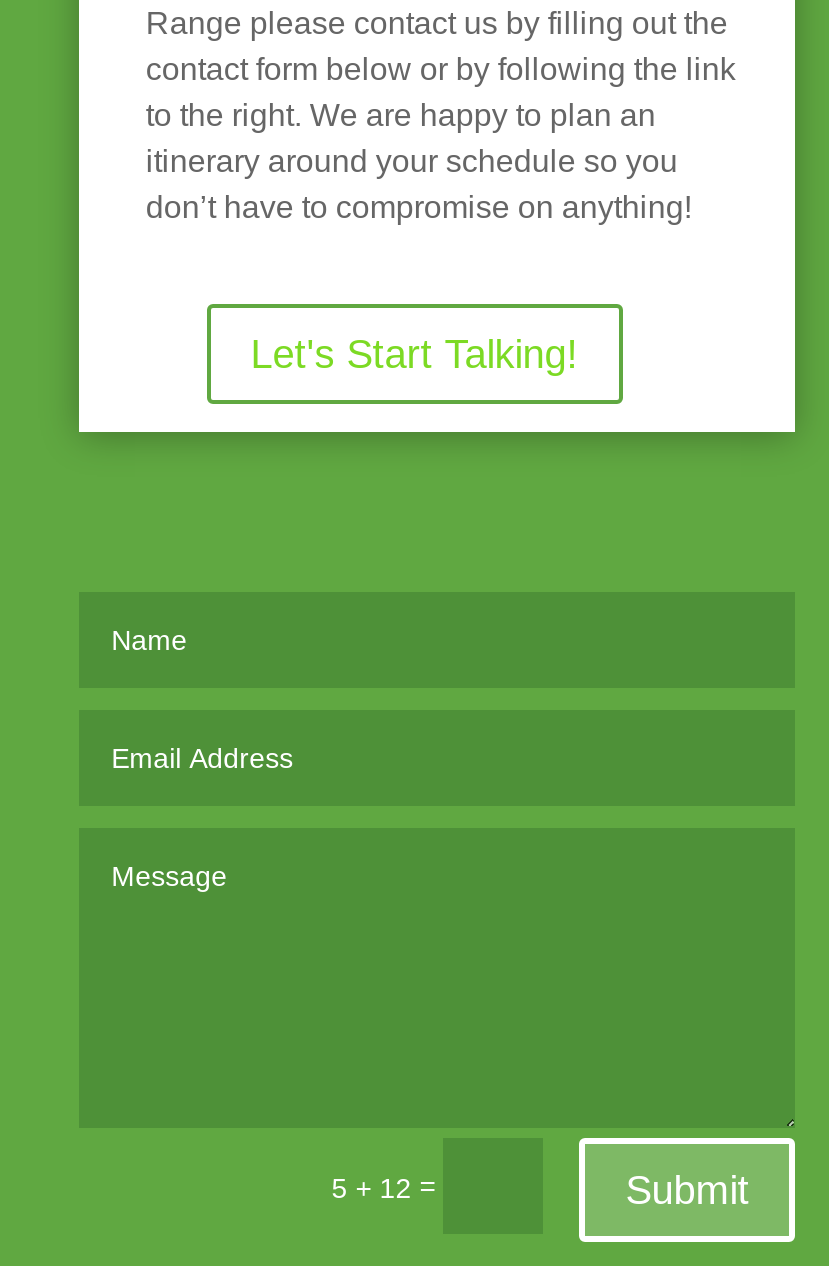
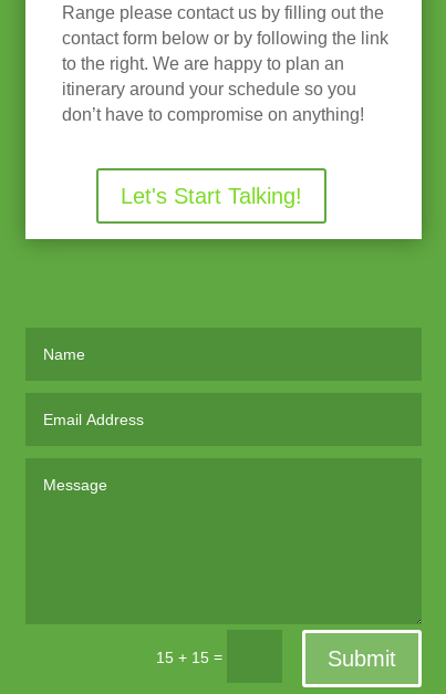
- 5 + 12 =
+ 15 + 15 =
